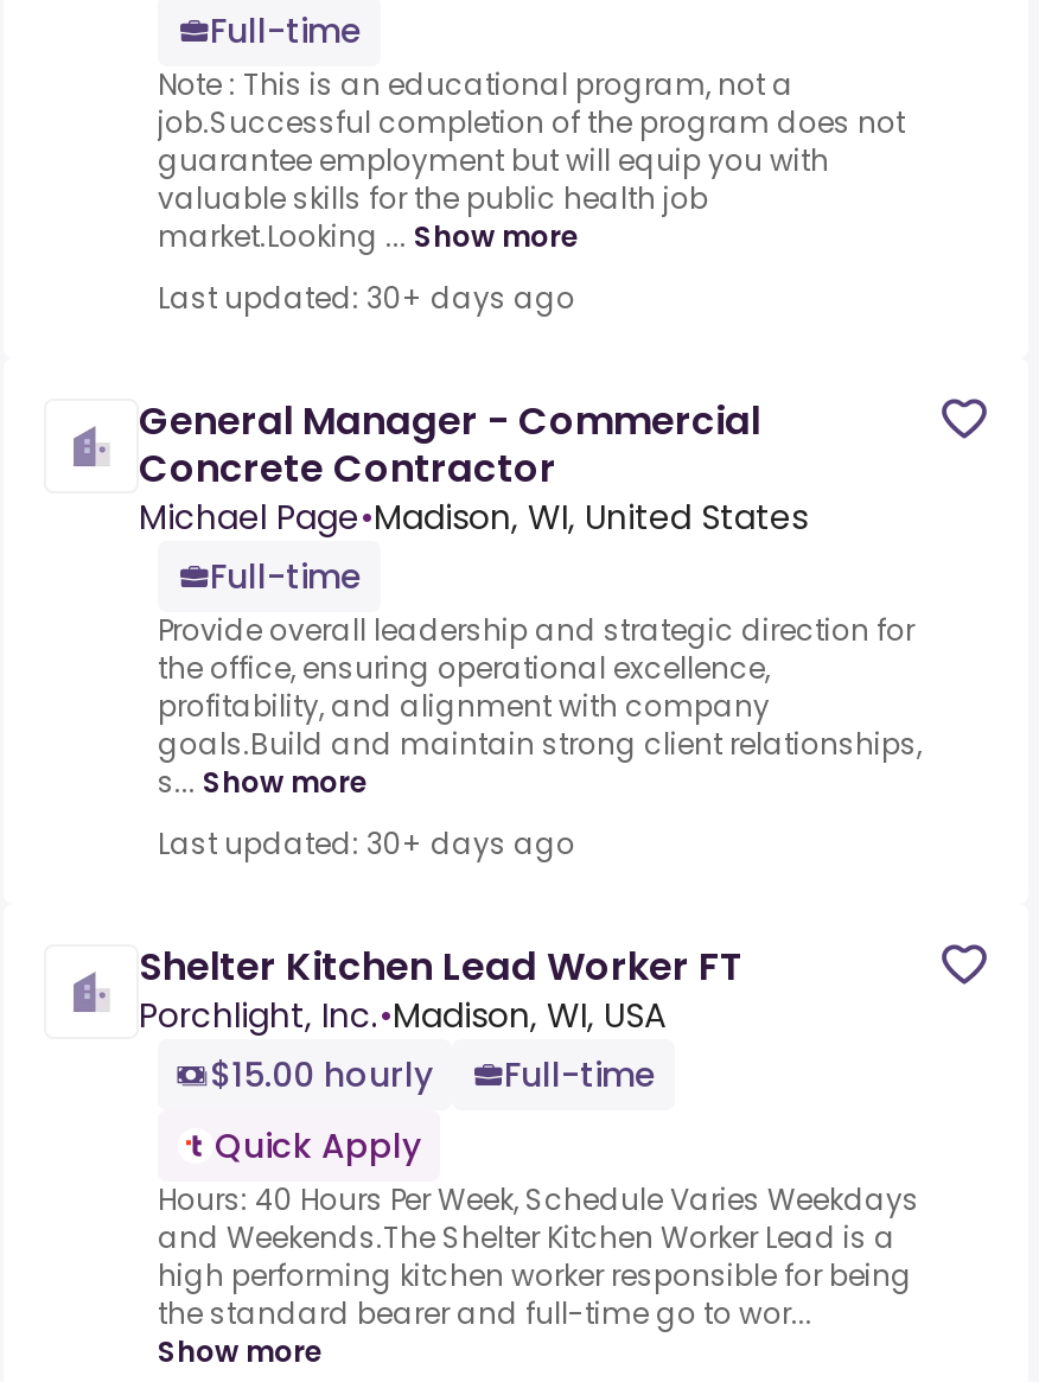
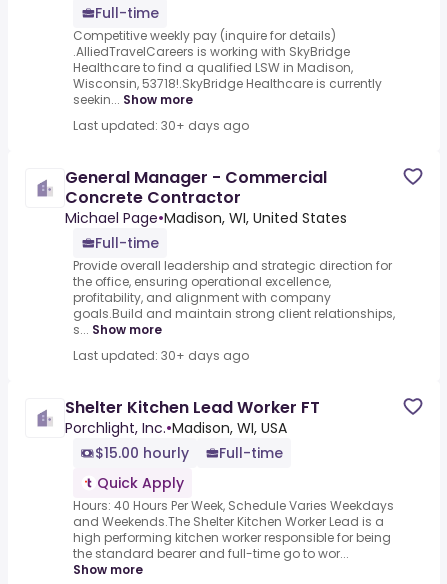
- Note : This is an educational program, not a
- job.Successful completion of the program does not
- guarantee employment but will equip you with
- valuable skills for the public health job
- market.Looking ... Show more
+ Competitive weekly pay (inquire for details)
+ .AlliedTravelCareers is working with SkyBridge
+ Healthcare to find a qualified LSW in Madison,
+ Wisconsin, 53718!.SkyBridge Healthcare is currently
+ seekin... Show more
